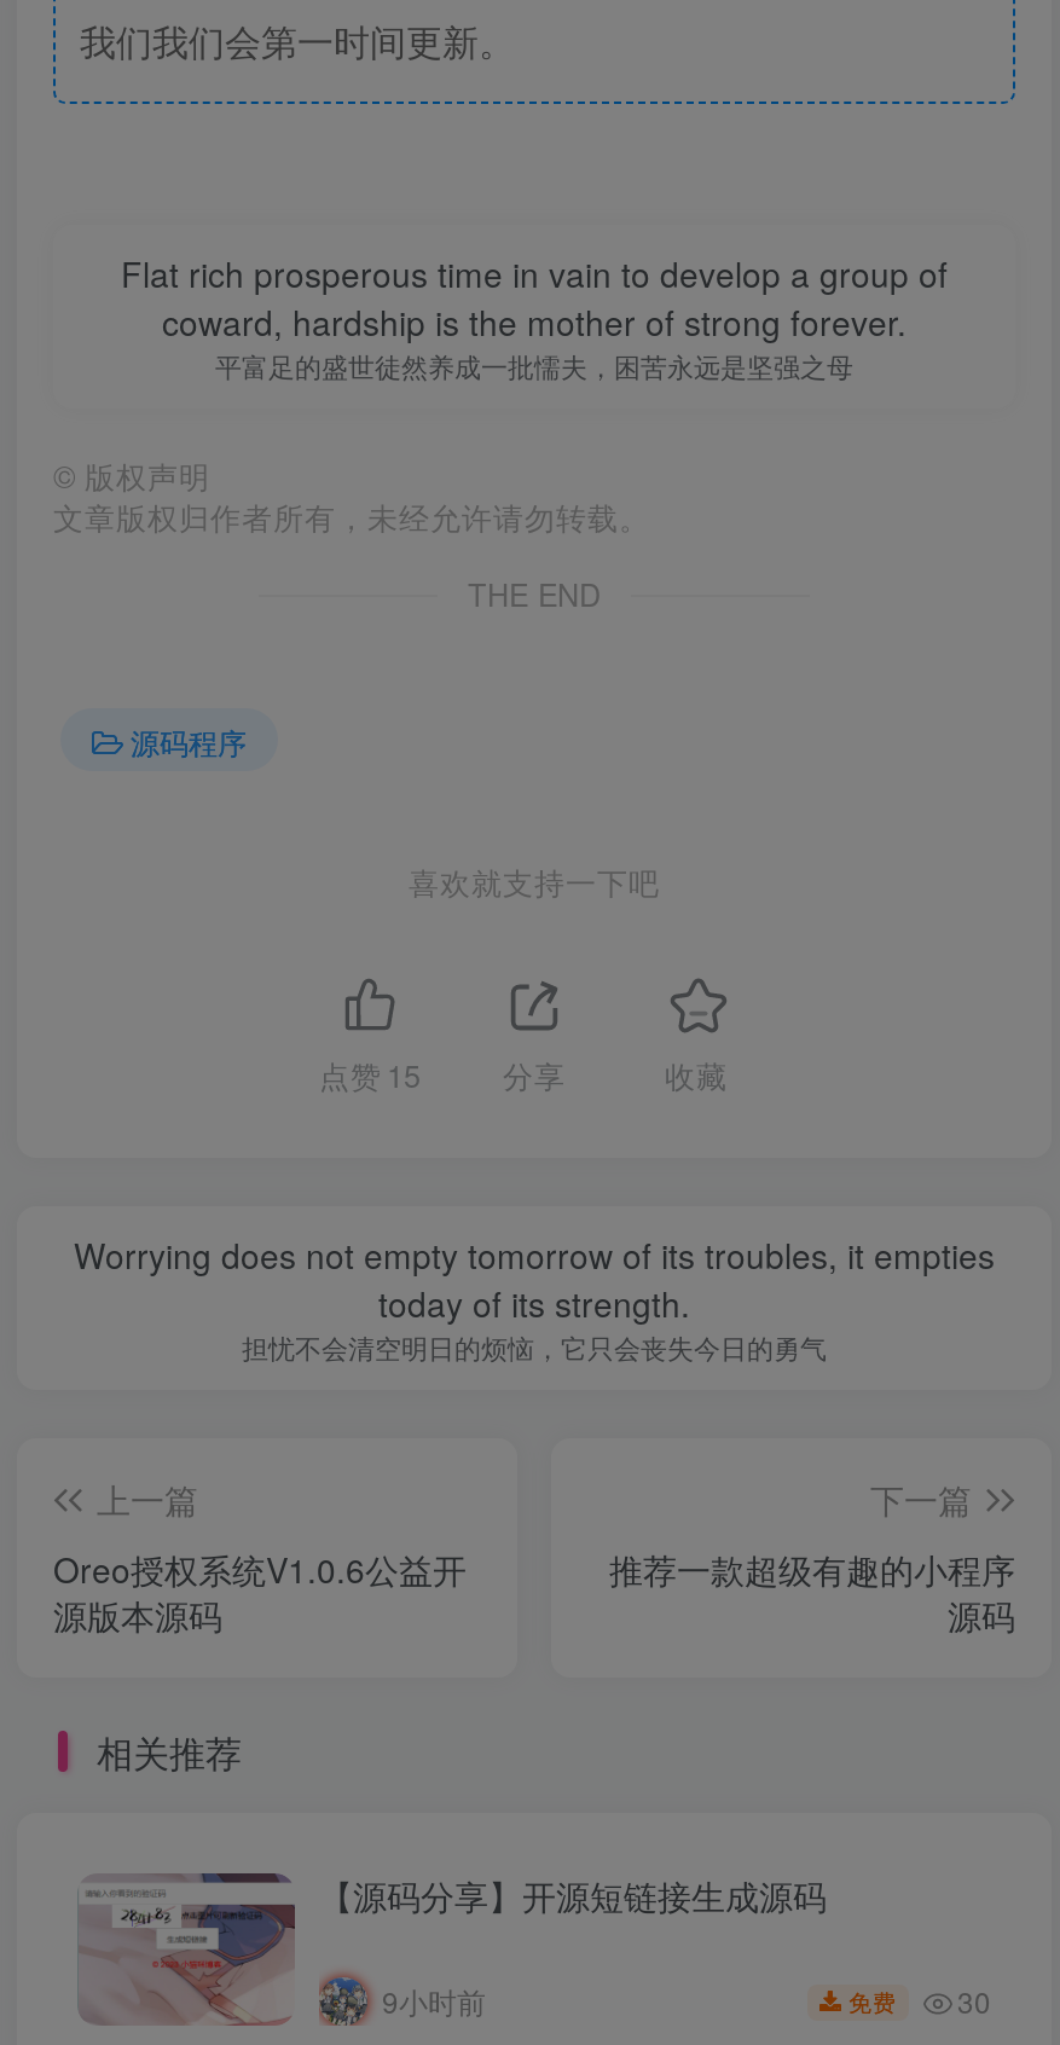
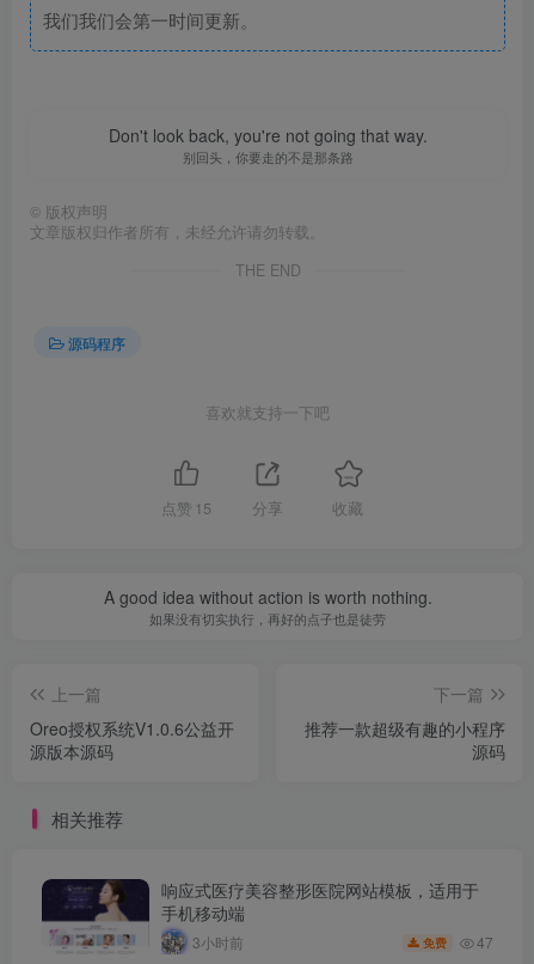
- Flat rich prosperous time in vain to develop a group of
- coward, hardship is the mother of strong forever.
- 平富足的盛世徒然养成一批懦夫，困苦永远是坚强之母
+ Don't look back, you're not going that way.
+ 别回头，你要走的不是那条路

- Worrying does not empty tomorrow of its troubles, it empties
- today of its strength.
- 担忧不会清空明日的烦恼，它只会丧失今日的勇气
+ A good idea without action is worth nothing.
+ 如果没有切实执行，再好的点子也是徒劳

- [image]
- 【源码分享】开源短链接生成源码
- 9小时前
+ [image]
+ 响应式医疗美容整形医院网站模板，适用于
+ 手机移动端
+ 3小时前

- 免费 30
+ 免费 47
